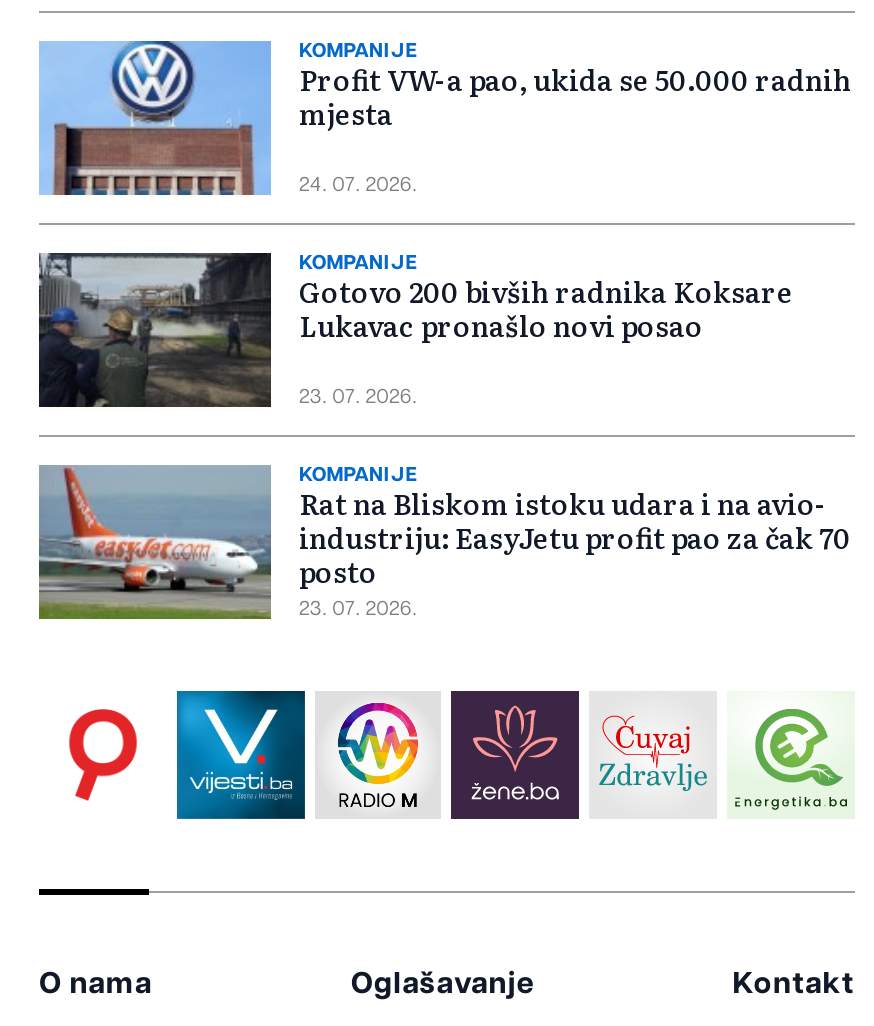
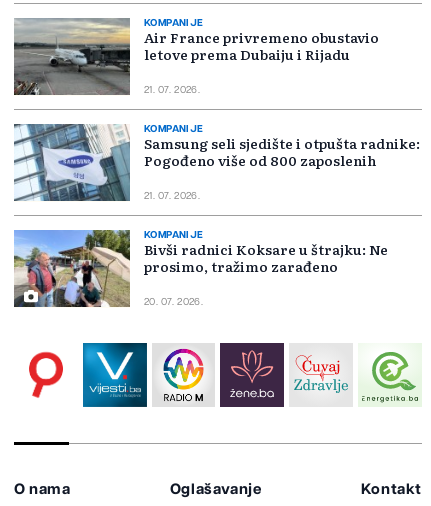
- [image]
- Profit VW-a pao, ukida se 50.000 radnih
- mjesta
+ [image]
+ Air France privremeno obustavio
+ letove prema Dubaiju i Rijadu

- 24. 07. 2026.
+ 21. 07. 2026.

- [image]
- Gotovo 200 bivših radnika Koksare
- Lukavac pronašlo novi posao
+ [image]
+ Samsung seli sjedište i otpušta radnike:
+ Pogođeno više od 800 zaposlenih

- 23. 07. 2026.
+ 21. 07. 2026.

- [image]
- Rat na Bliskom istoku udara i na avio-
- industriju: EasyJetu profit pao za čak 70
- posto
- 23. 07. 2026.
+ [image]
+ Bivši radnici Koksare u štrajku: Ne
+ prosimo, tražimo zarađeno
+ 20. 07. 2026.
